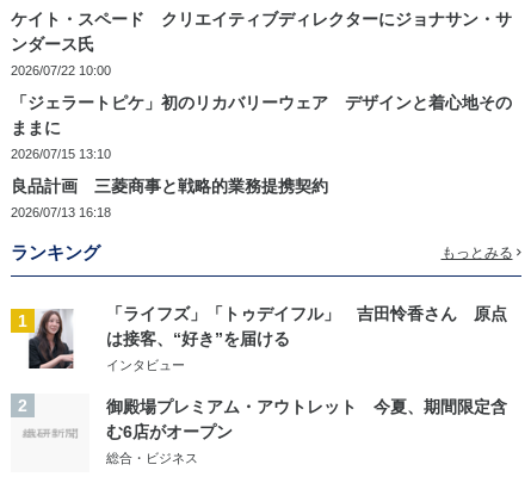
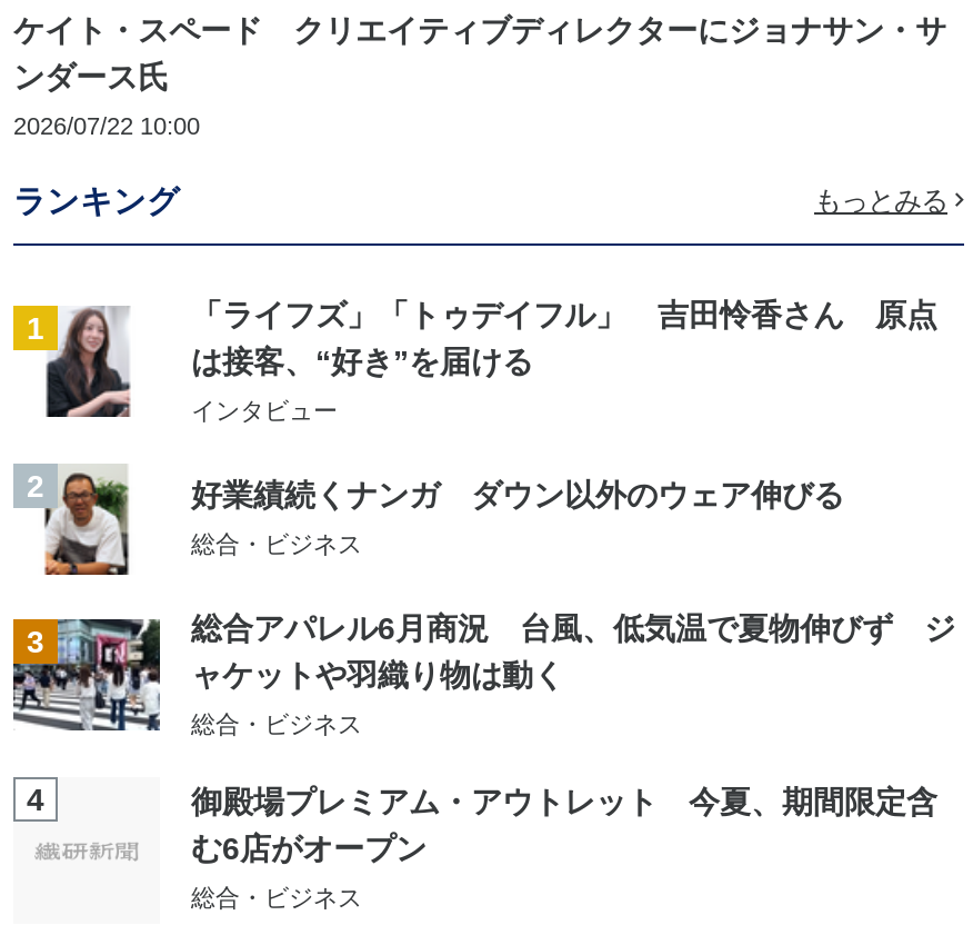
- 「ジェラートピケ」初のリカバリーウェア デザインと着心地その
- ままに
- 2026/07/15 13:10
- 良品計画 三菱商事と戦略的業務提携契約
- 2026/07/13 16:18

moved up: [image] | ランキング | もっとみる | 1 | 「ライフズ」「トゥデイフル」 吉田怜香さん 原点 | は接客、“好き”を届ける | インタビュー | 2

+ [image]
+ 好業績続くナンガ ダウン以外のウェア伸びる
+ 総合・ビジネス
+ 3
+ 総合アパレル6月商況 台風、低気温で夏物伸びず ジ
+ ャケットや羽織り物は動く
+ 総合・ビジネス
+ 4
